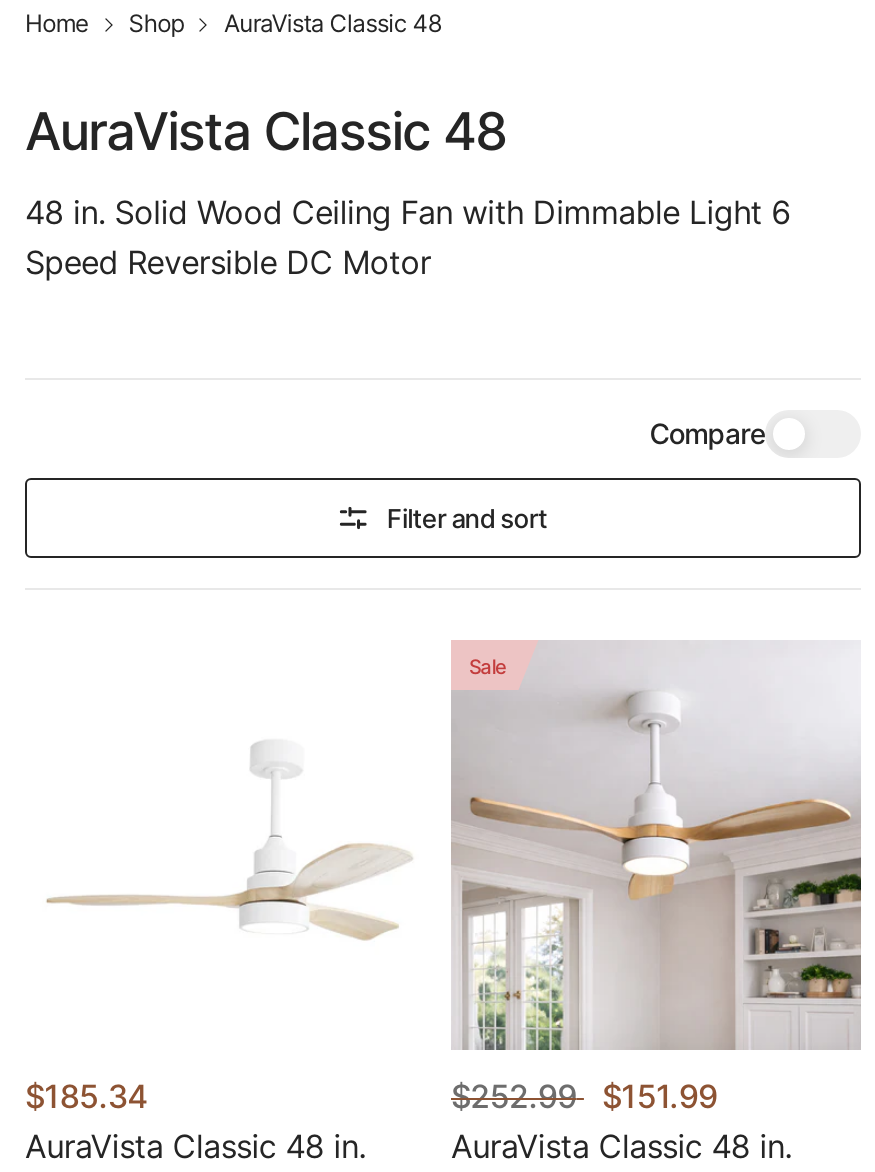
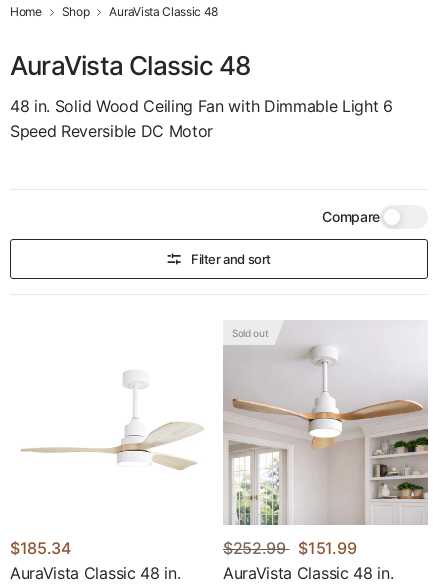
- Sale
+ Sold out
